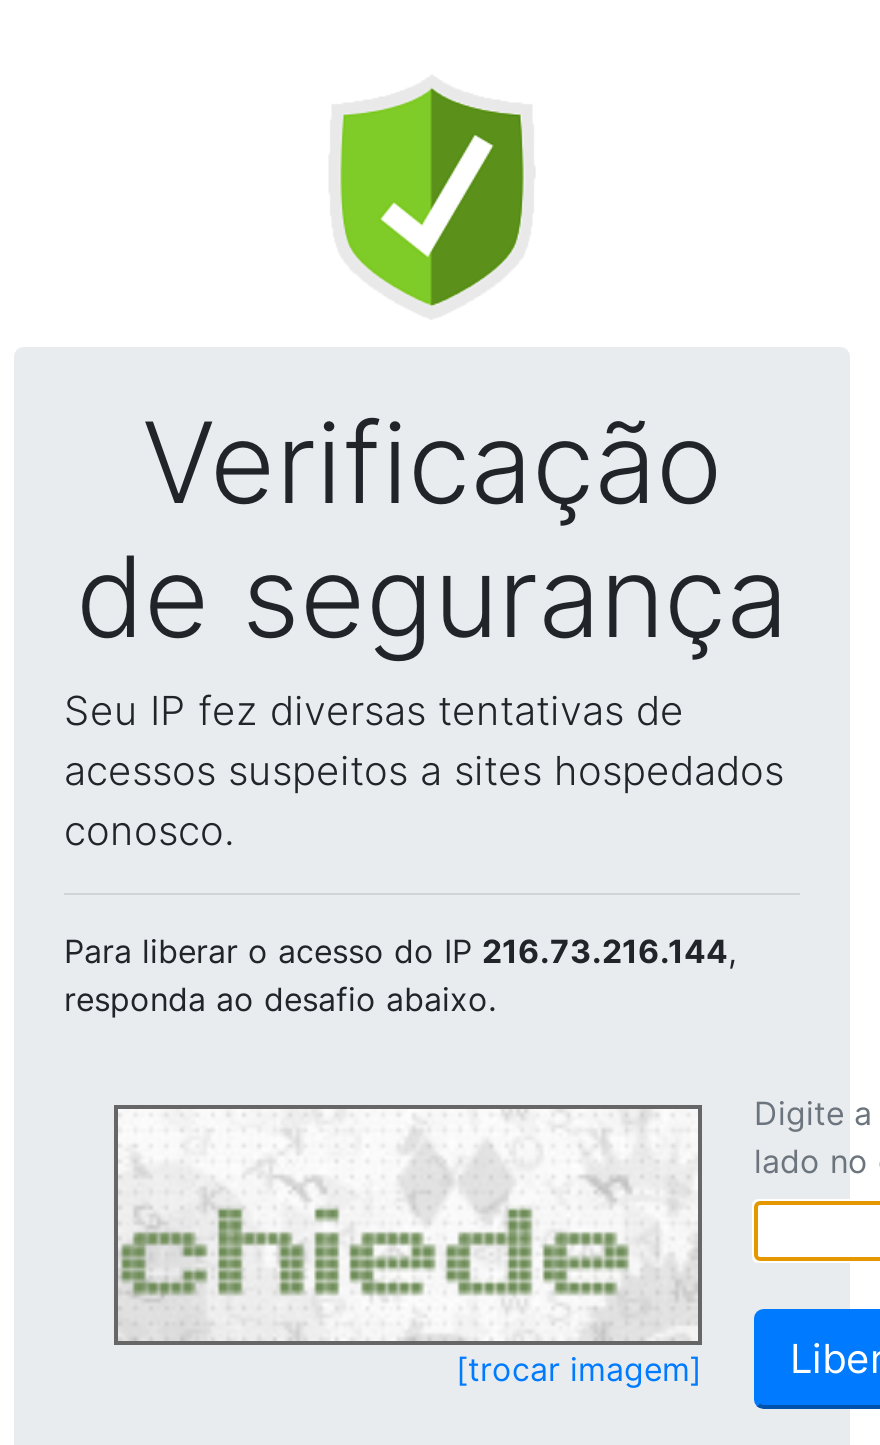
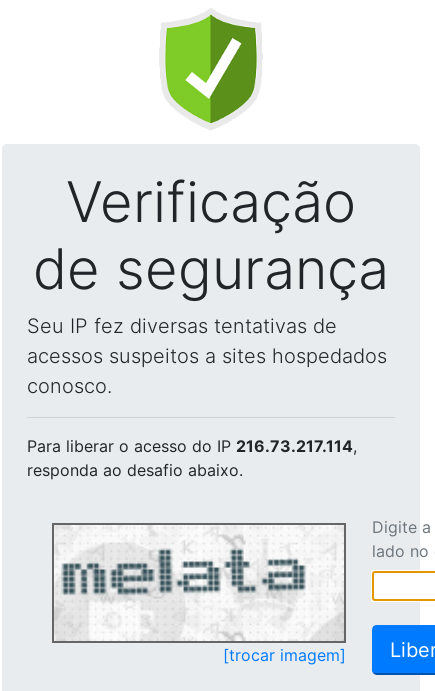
- Para liberar o acesso do IP 216.73.216.144,
+ Para liberar o acesso do IP 216.73.217.114,

- [image]
+ [image]
